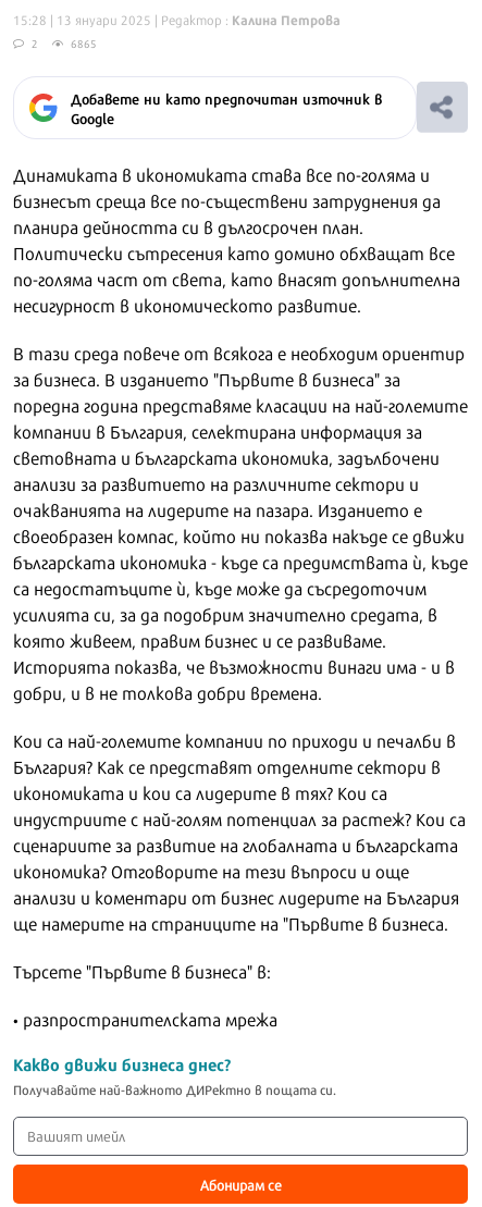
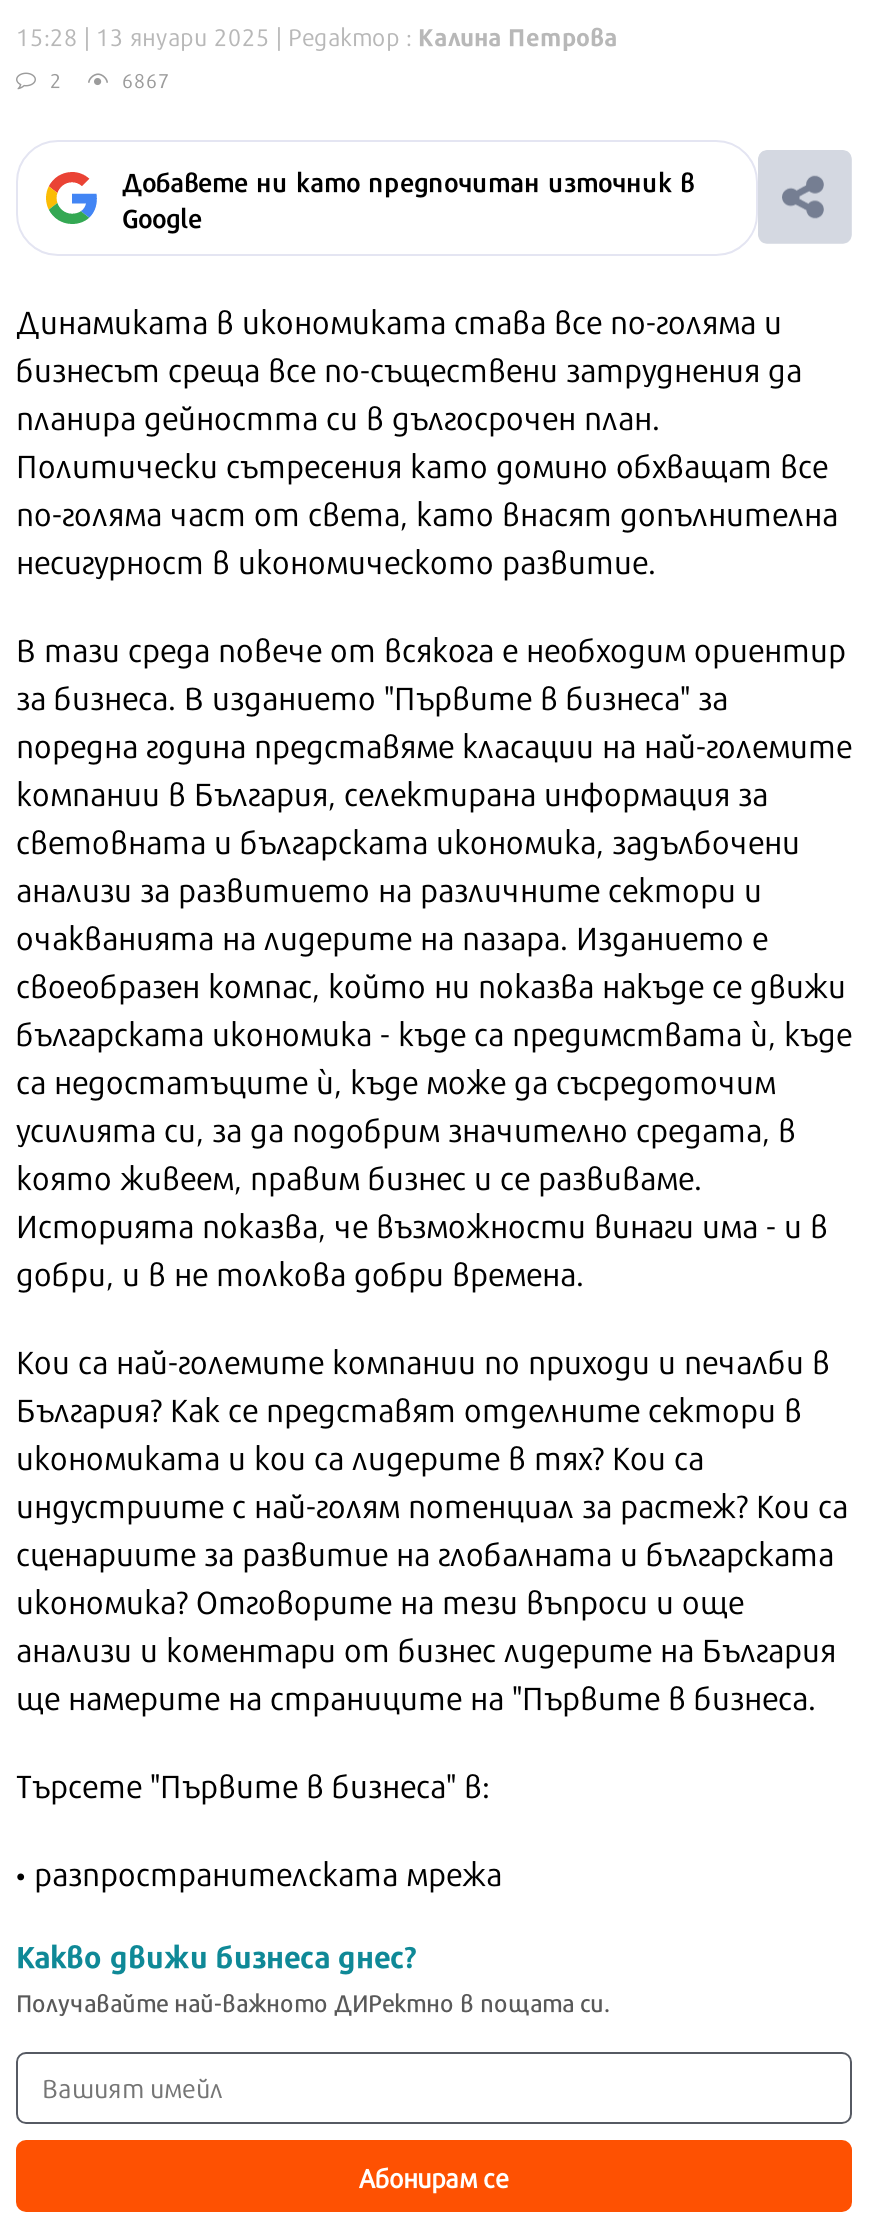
- 2 6865
+ 2 6867
